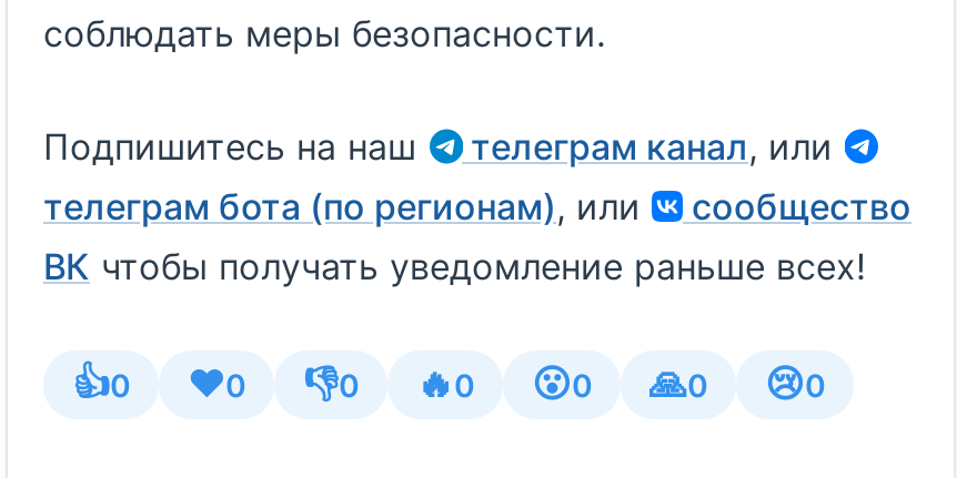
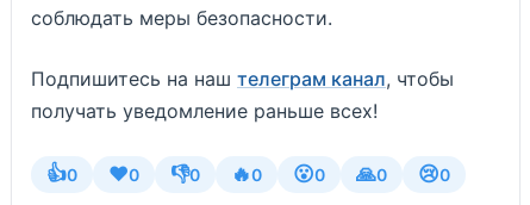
- Подпишитесь на наш
- телеграм канал, или
- телеграм бота (по регионам), или
- сообщество
- ВК чтобы получать уведомление раньше всех!
+ Подпишитесь на наш телеграм канал, чтобы
+ получать уведомление раньше всех!
